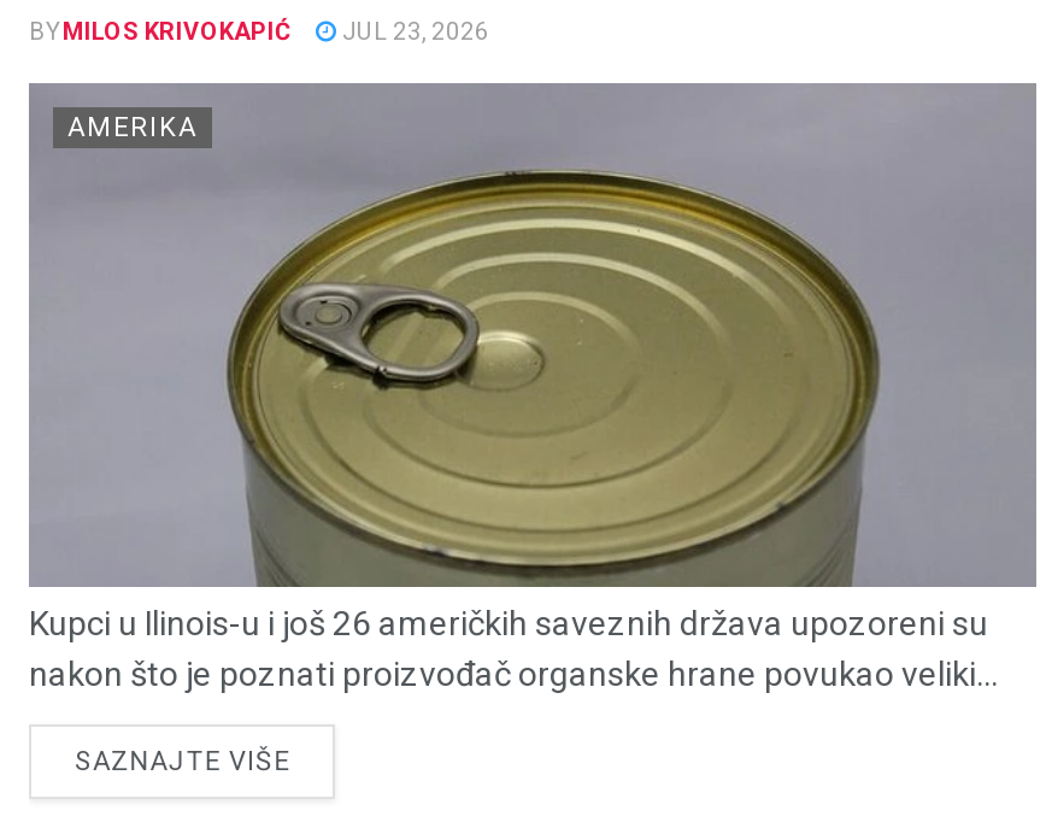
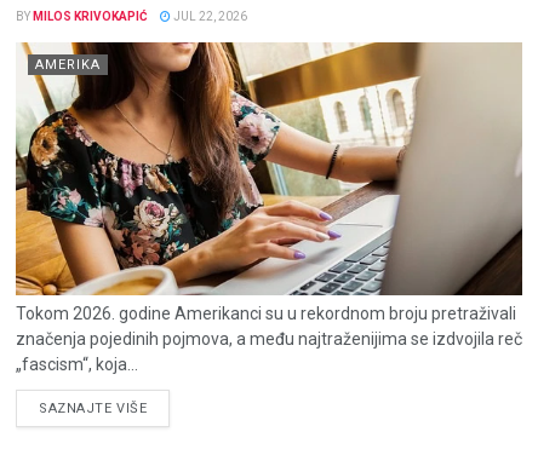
- BY MILOS KRIVOKAPIĆ JUL 23, 2026
+ BY MILOS KRIVOKAPIĆ JUL 22, 2026

- [image]
- Kupci u Ilinois-u i još 26 američkih saveznih država upozoreni su
- nakon što je poznati proizvođač organske hrane povukao veliki...
+ [image]
+ Tokom 2026. godine Amerikanci su u rekordnom broju pretraživali
+ značenja pojedinih pojmova, a među najtraženijima se izdvojila reč
+ „fascism“, koja...
